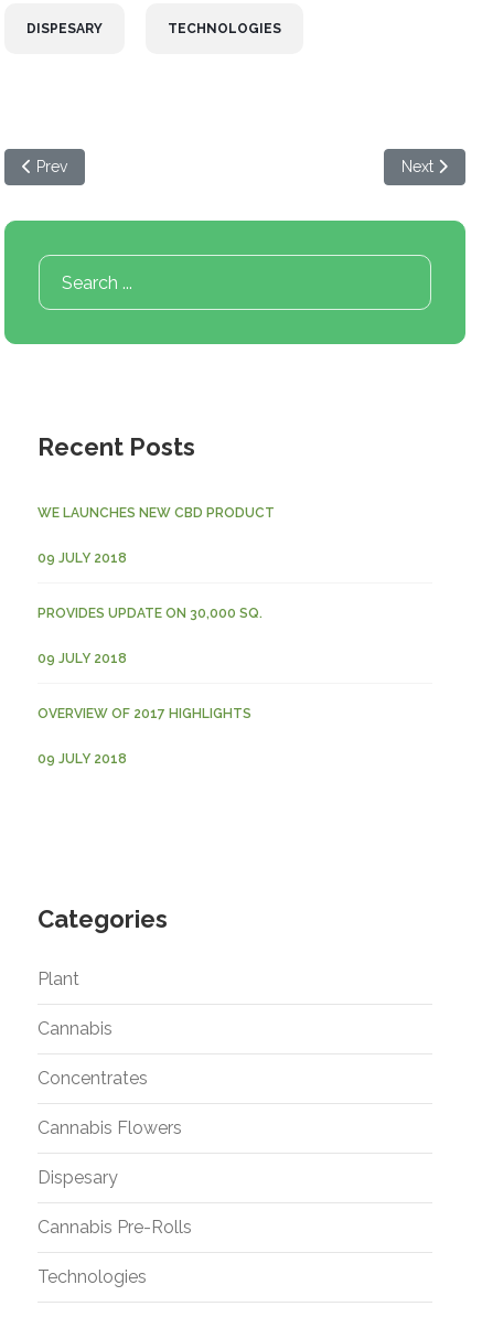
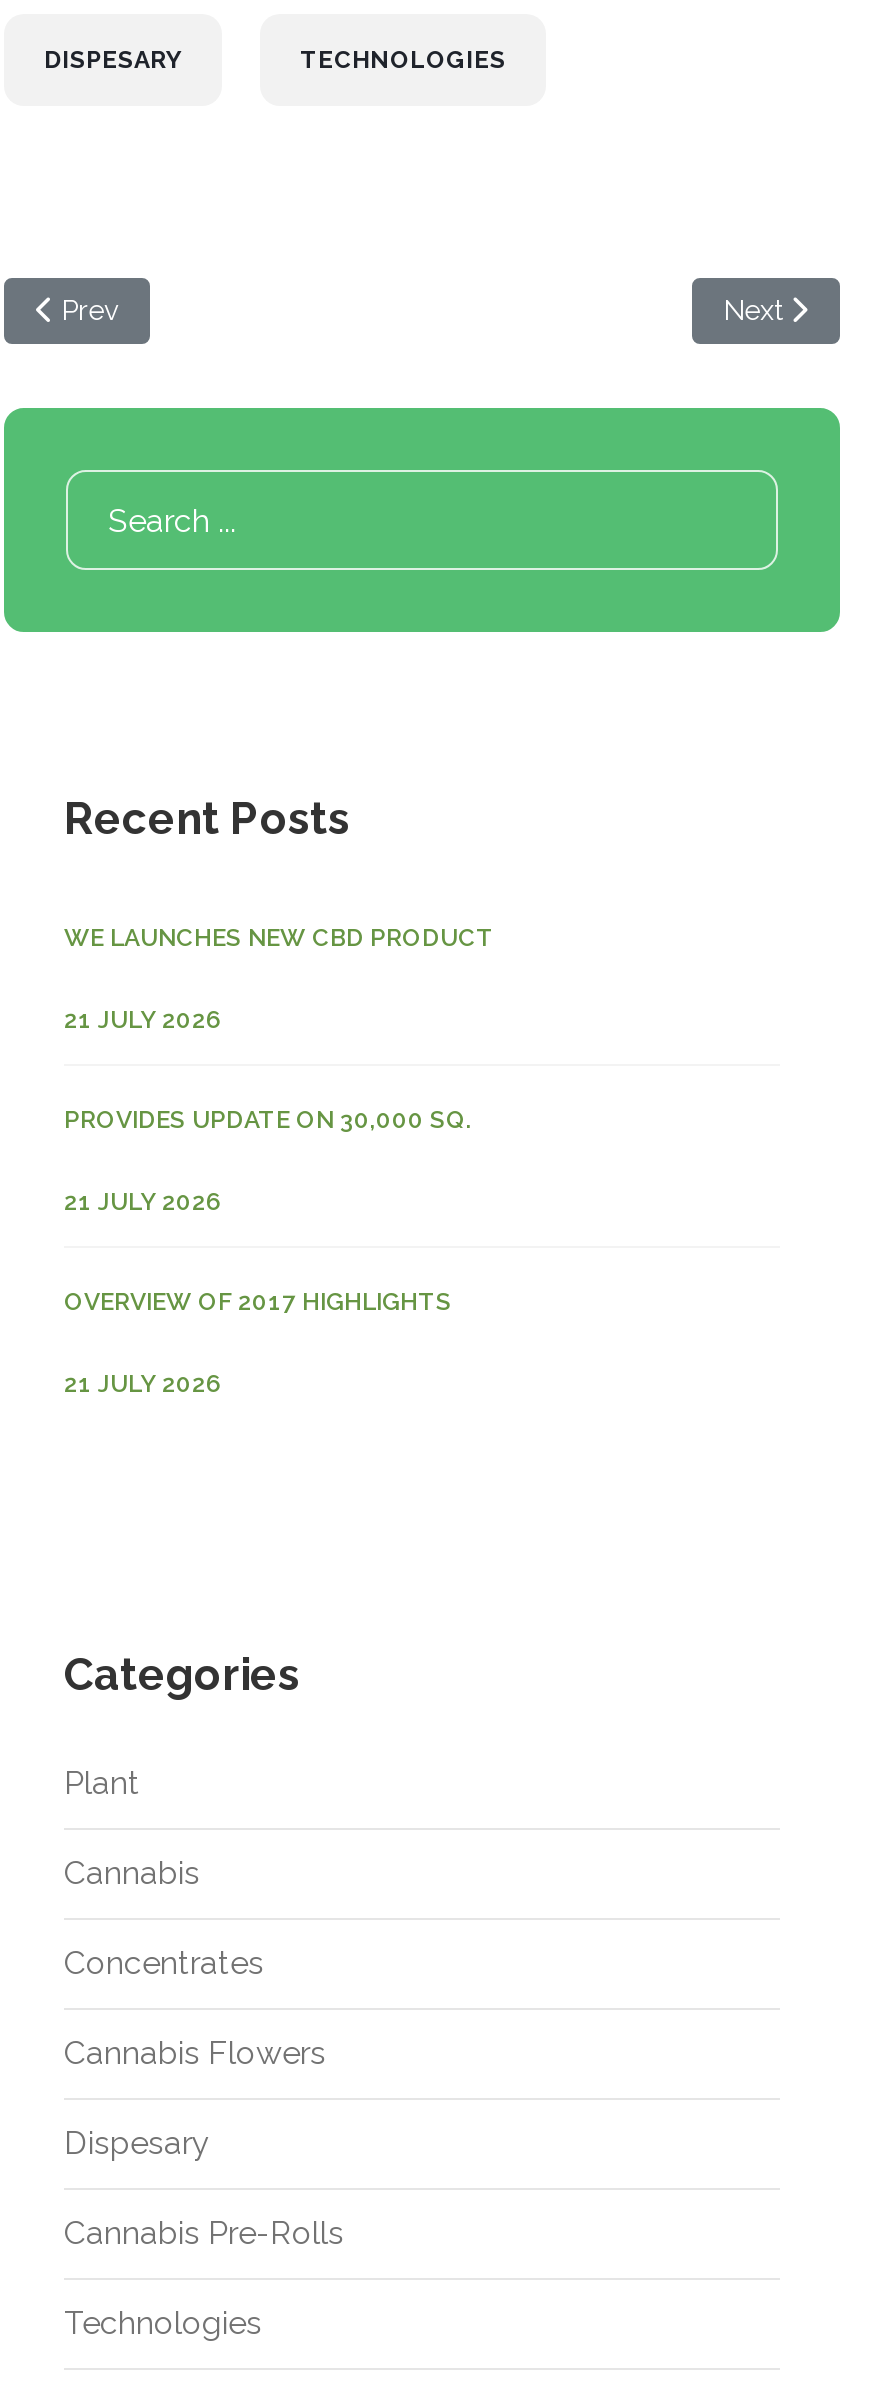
- 09 JULY 2018
+ 21 JULY 2026

- 09 JULY 2018
+ 21 JULY 2026

- 09 JULY 2018
+ 21 JULY 2026
